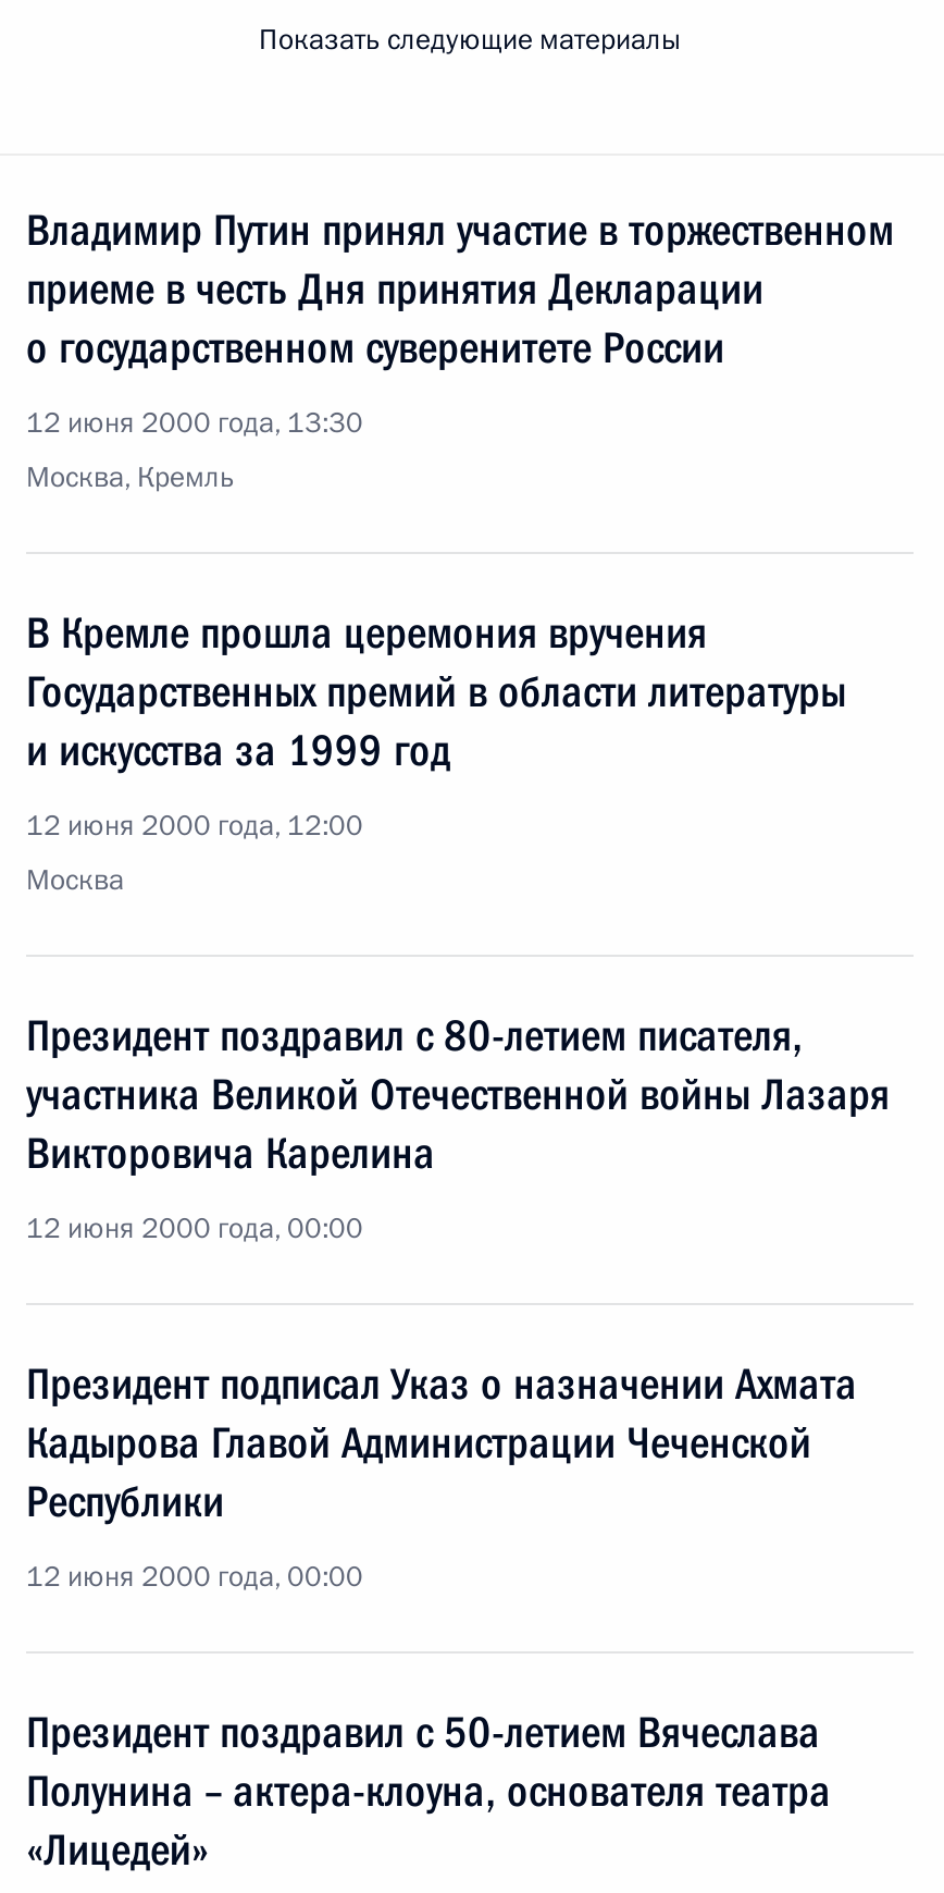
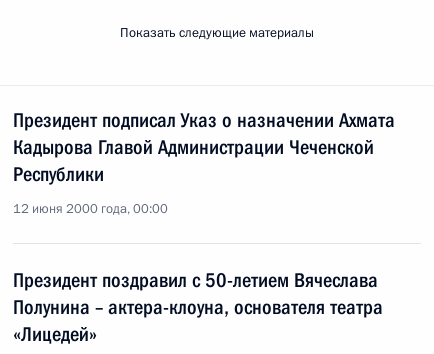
- Владимир Путин принял участие в торжественном
- приеме в честь Дня принятия Декларации
- о государственном суверенитете России
- 12 июня 2000 года, 13:30
- Москва, Кремль
- В Кремле прошла церемония вручения
- Государственных премий в области литературы
- и искусства за 1999 год
- 12 июня 2000 года, 12:00
- Москва
- Президент поздравил с 80-летием писателя,
- участника Великой Отечественной войны Лазаря
- Викторовича Карелина
- 12 июня 2000 года, 00:00
